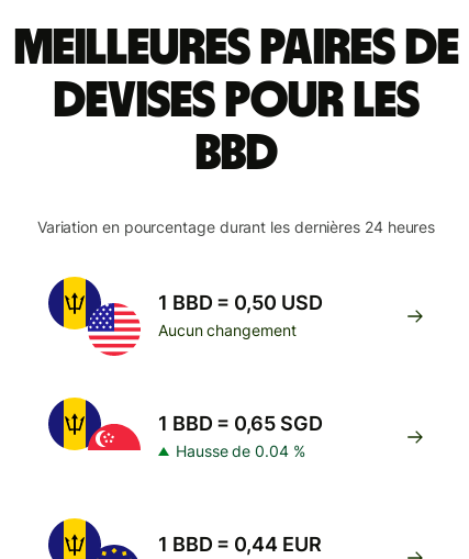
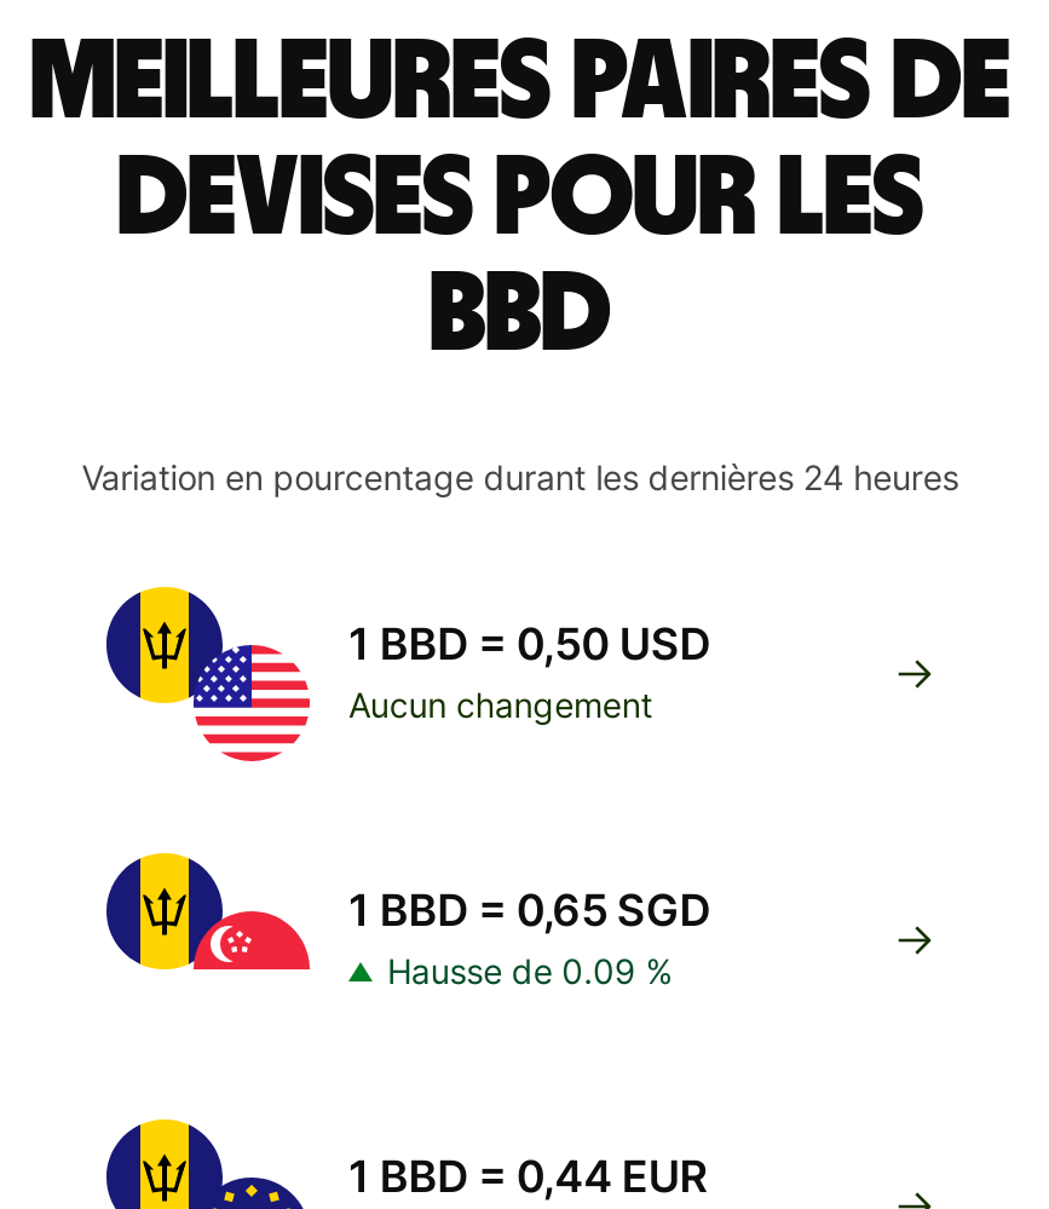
- Hausse de 0.04 %
+ Hausse de 0.09 %
